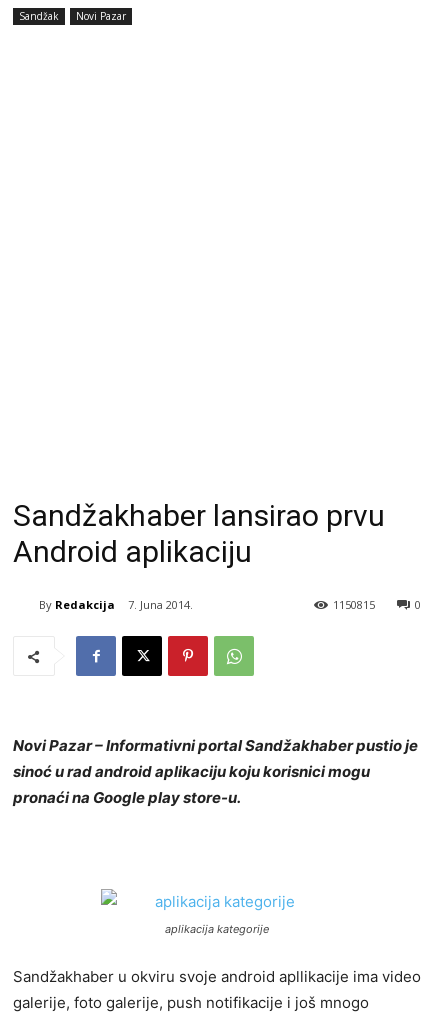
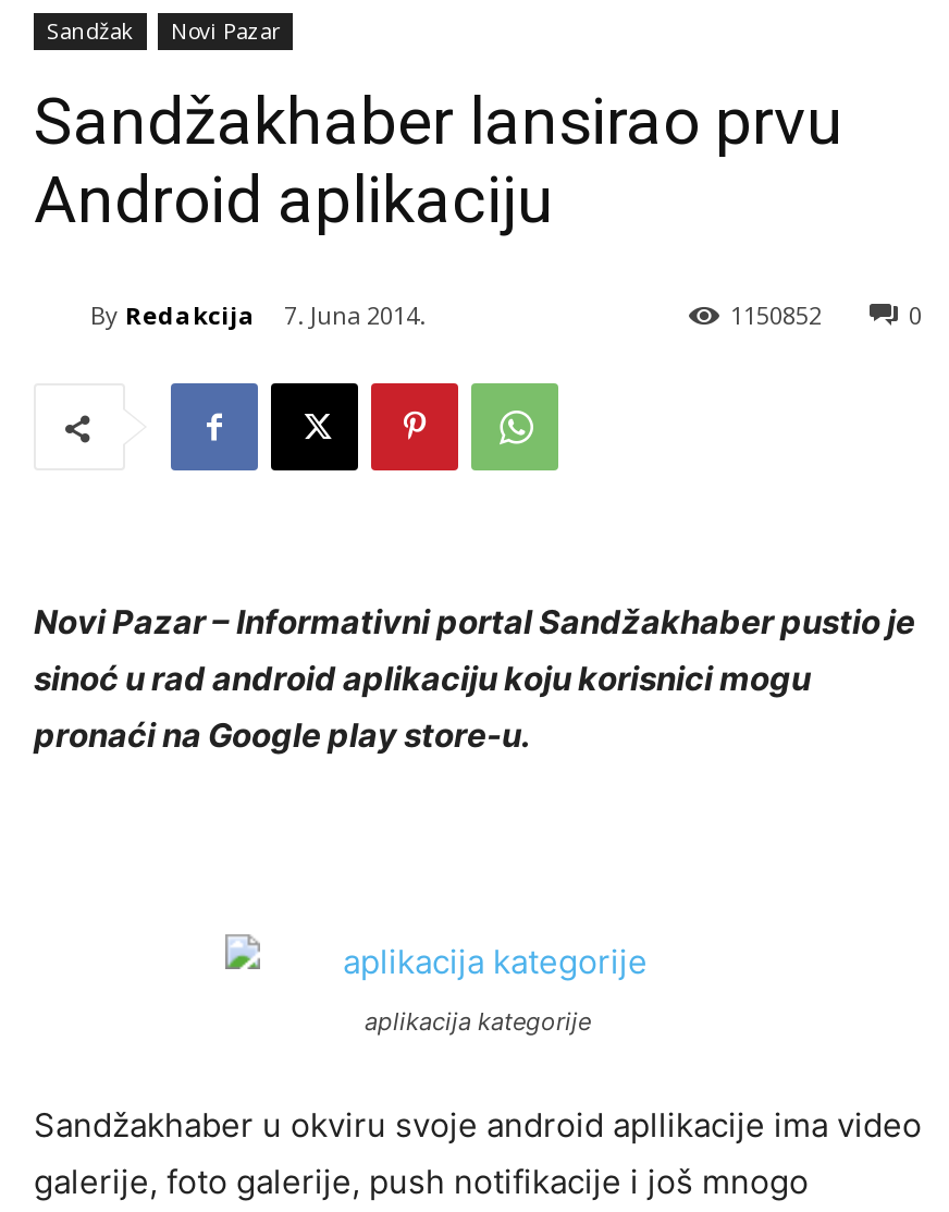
- 1150815
+ 1150852
